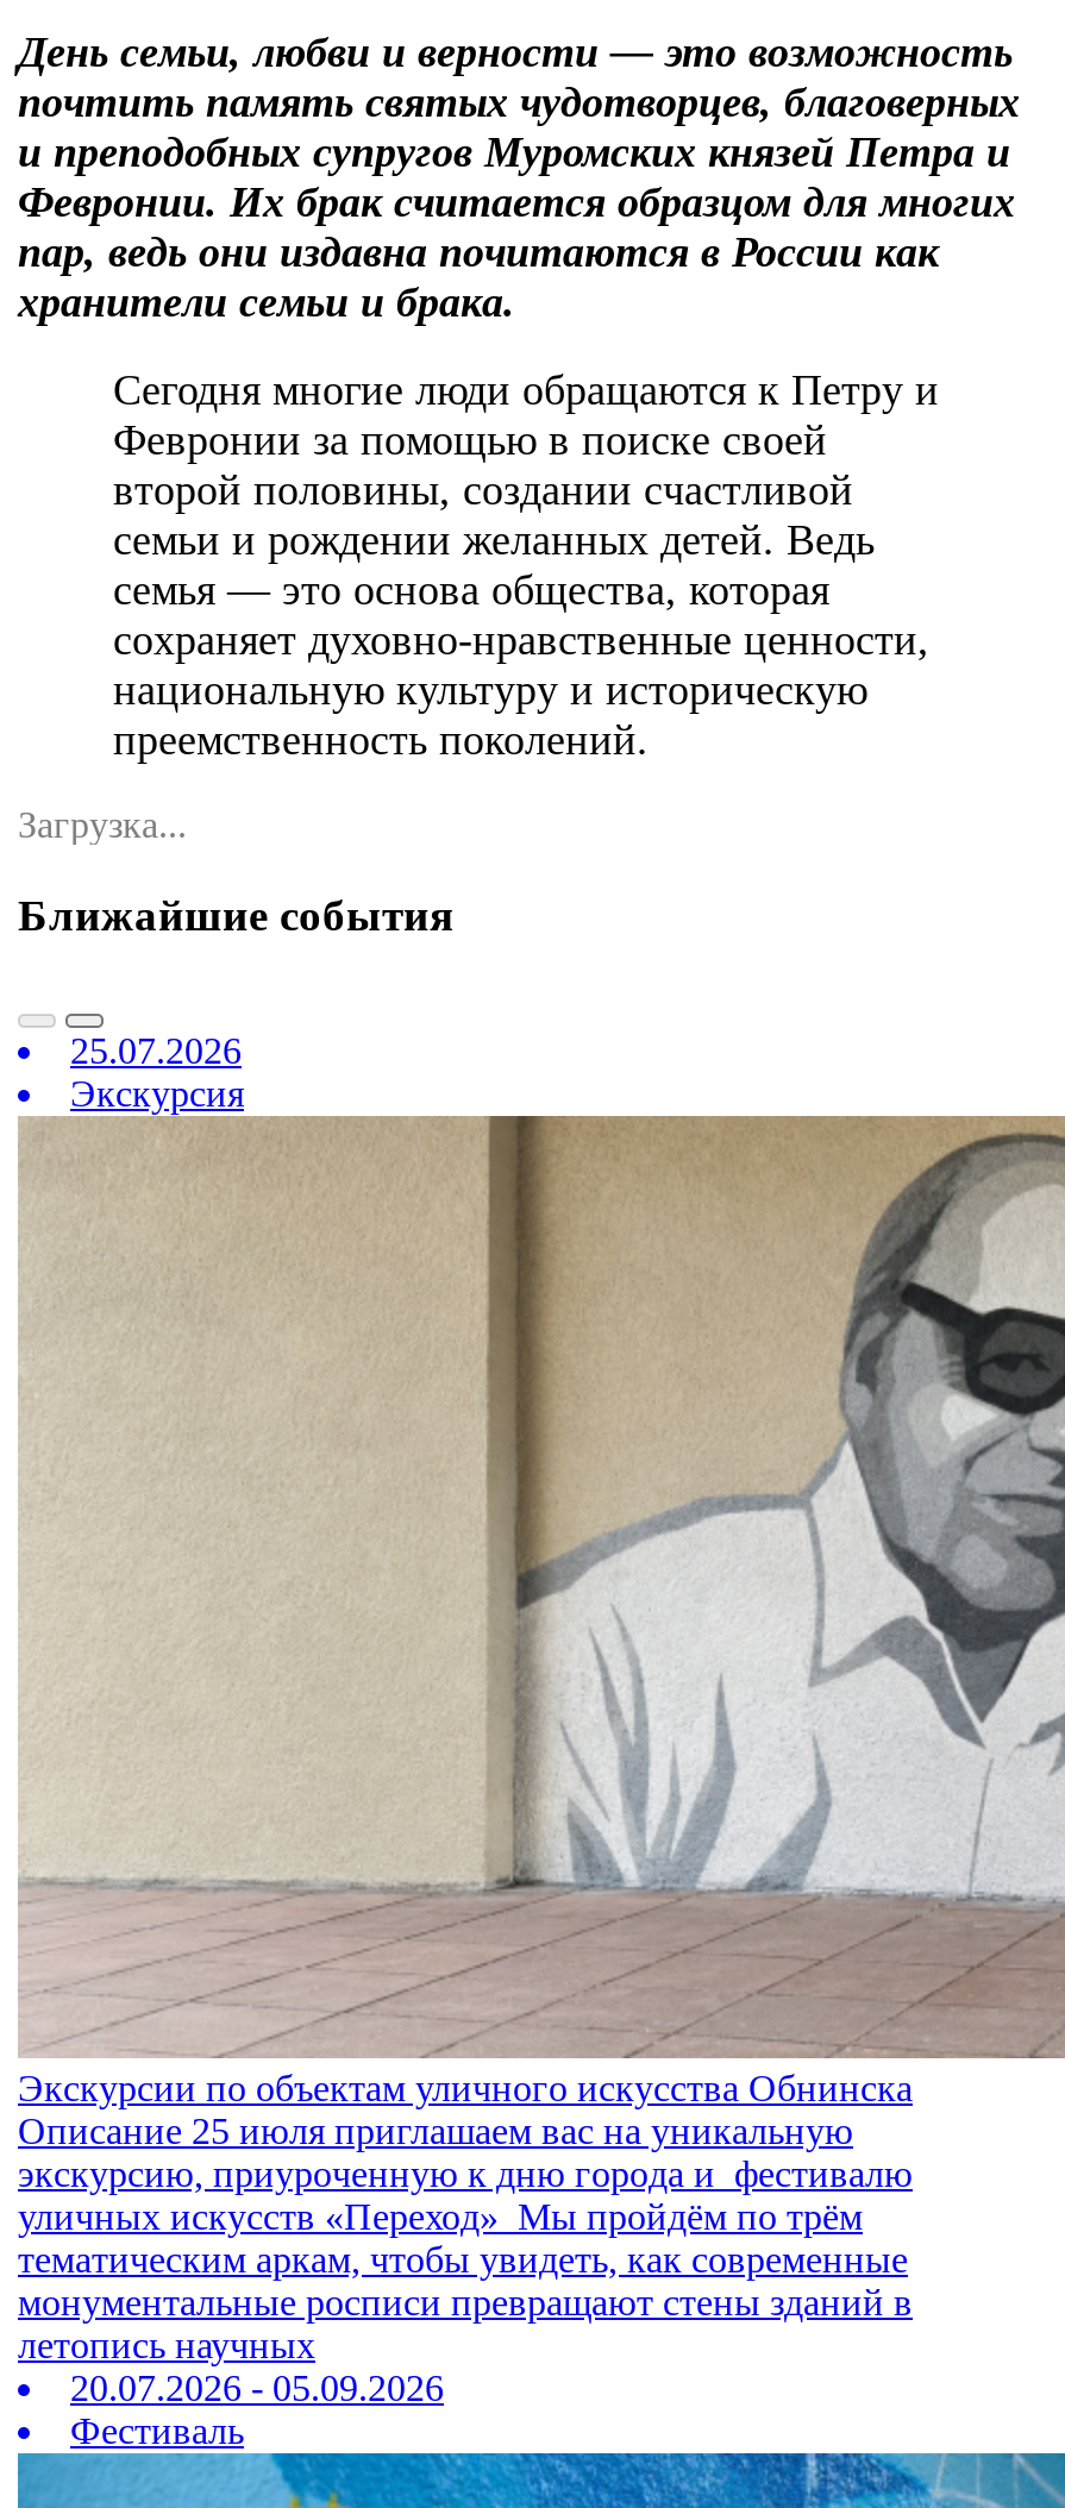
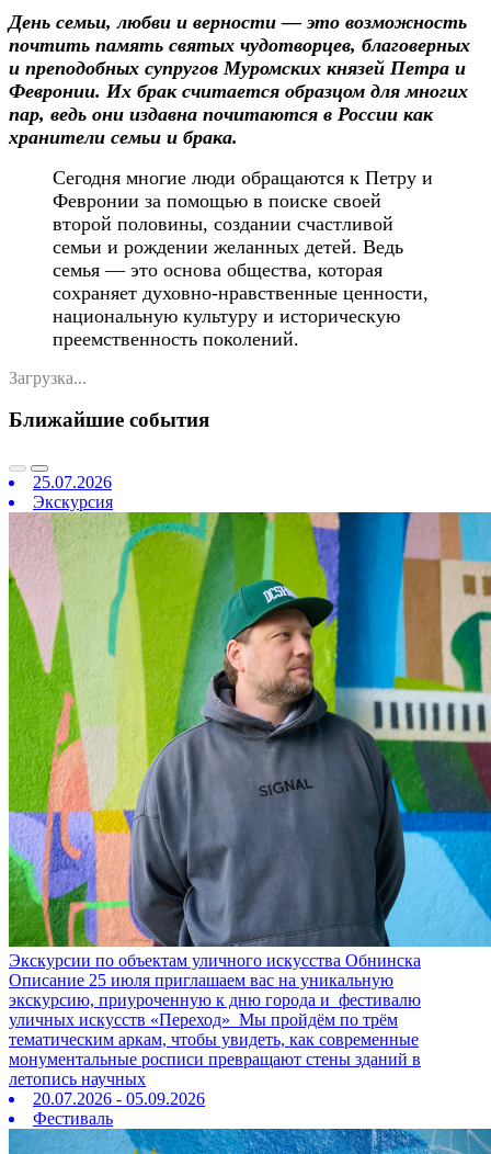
- [image]
+ [image]
